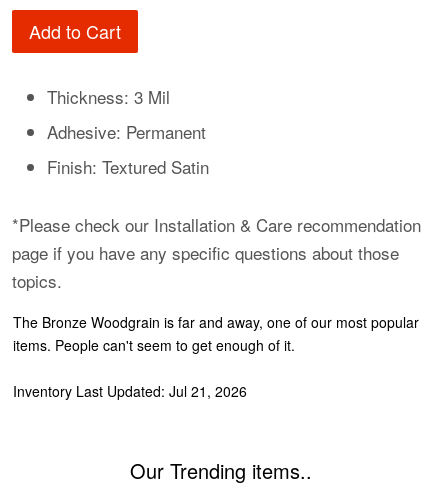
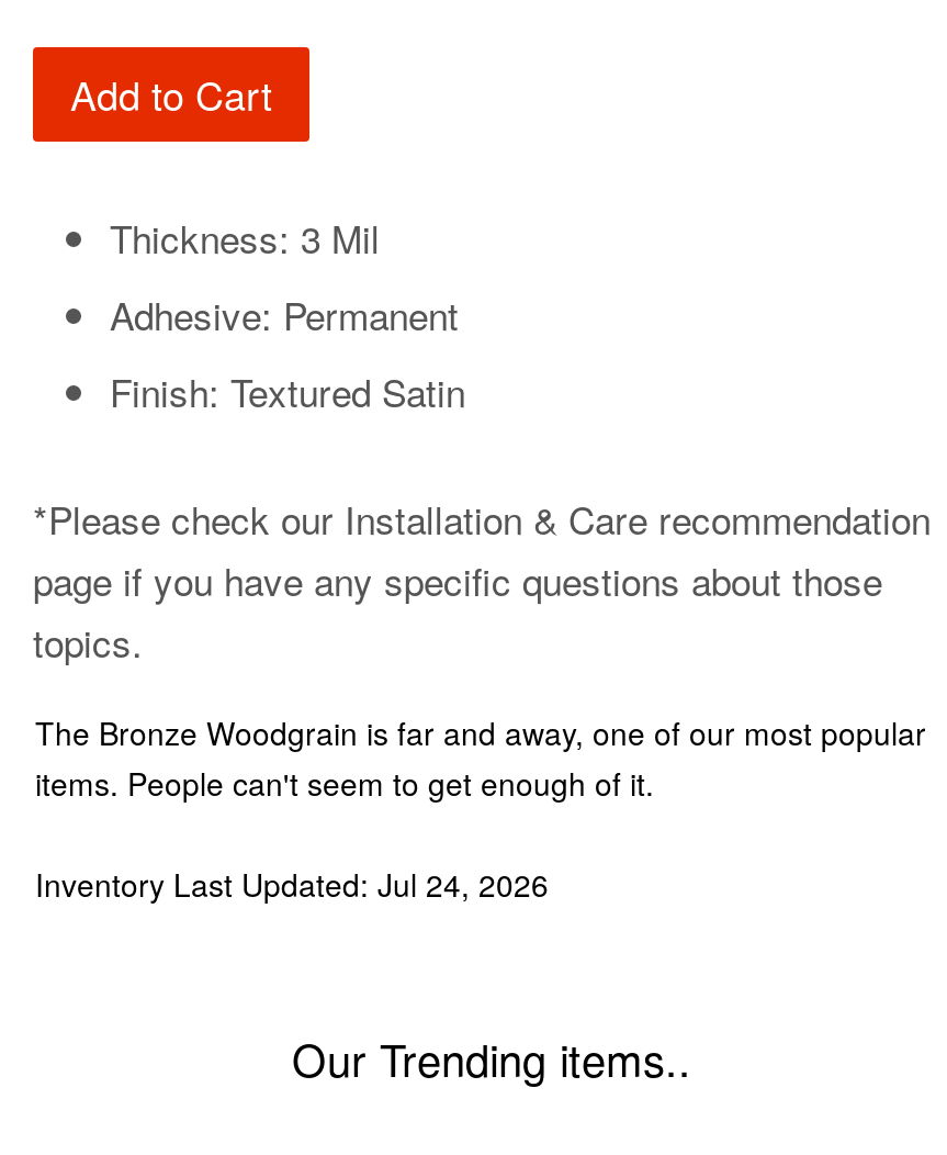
- Inventory Last Updated: Jul 21, 2026
+ Inventory Last Updated: Jul 24, 2026
